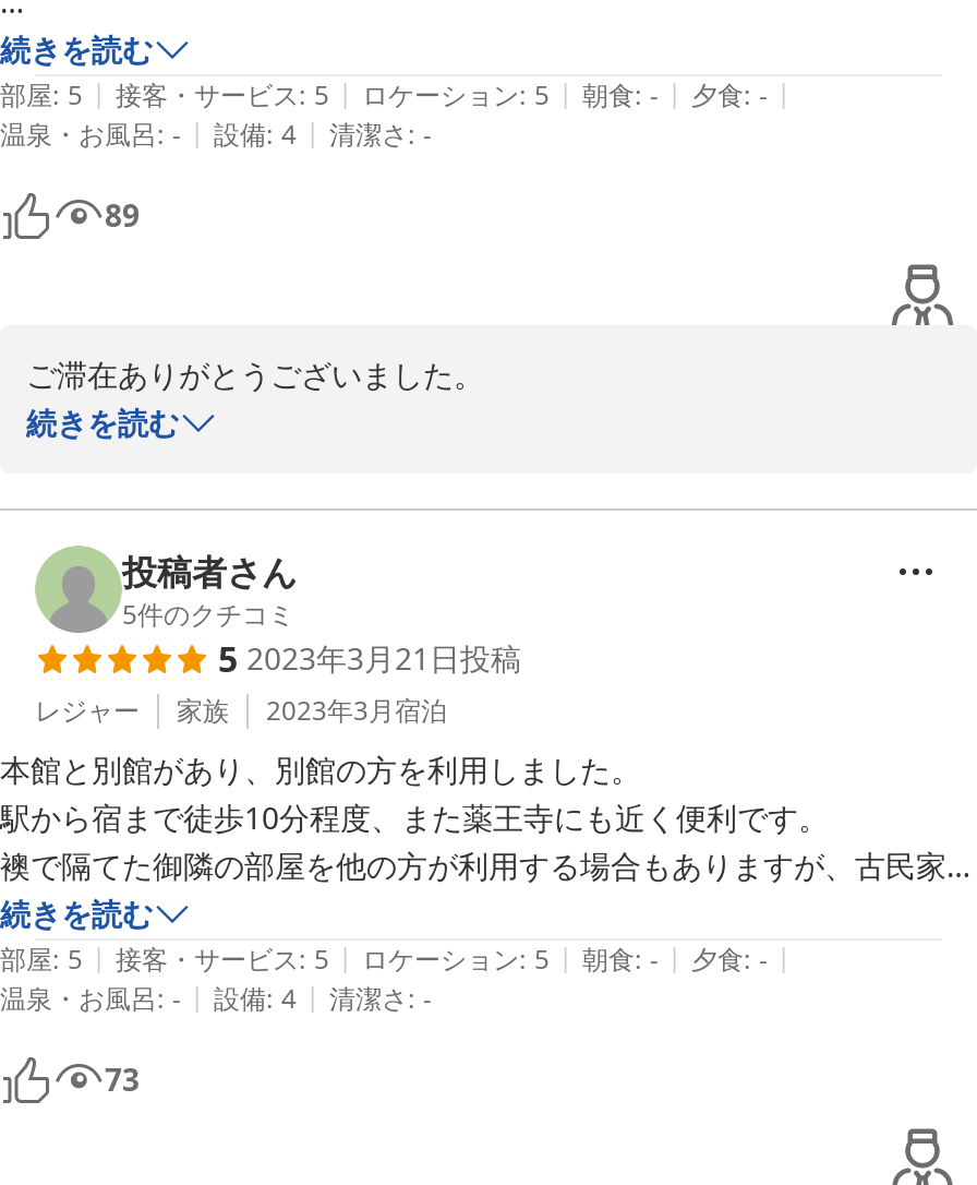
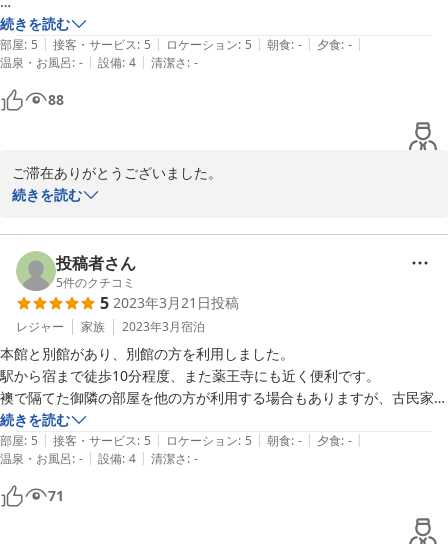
- 89
+ 88

- 73
+ 71
